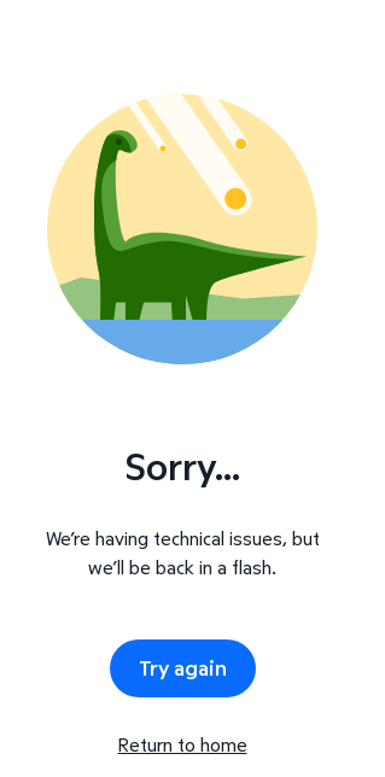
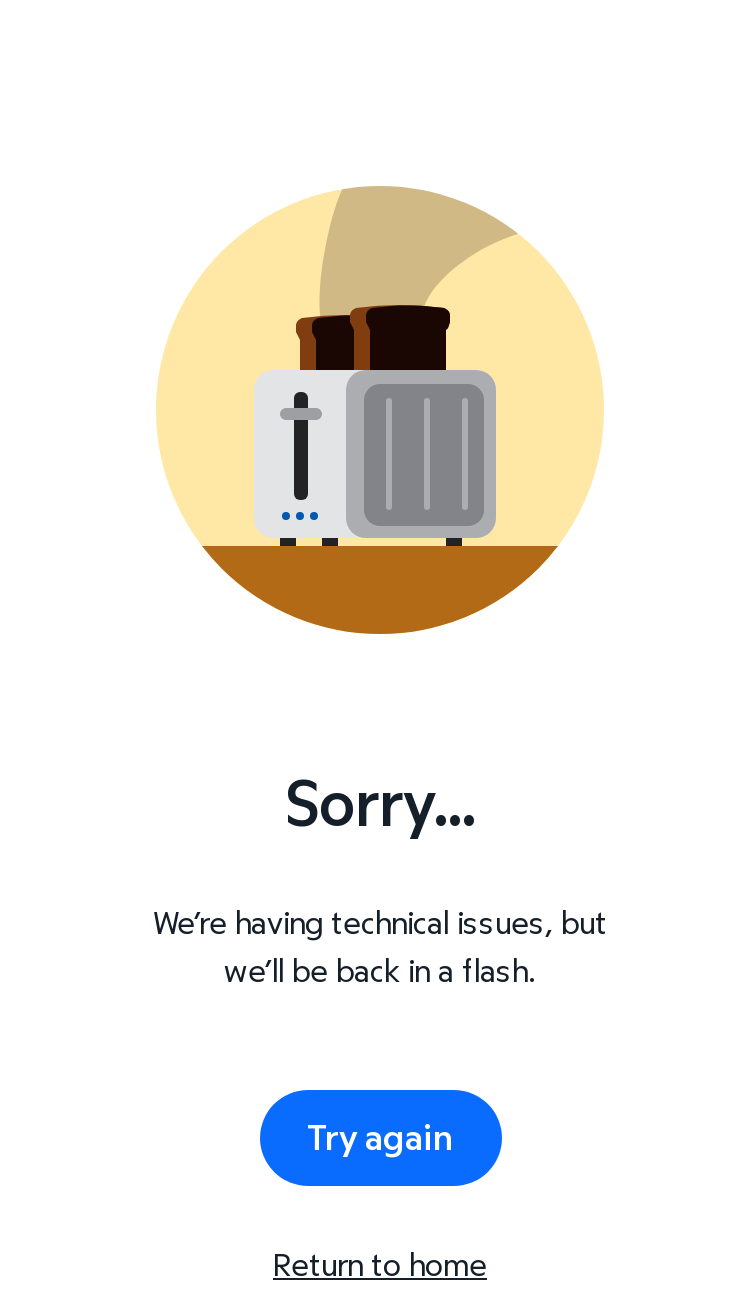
- [image]
+ [image]
